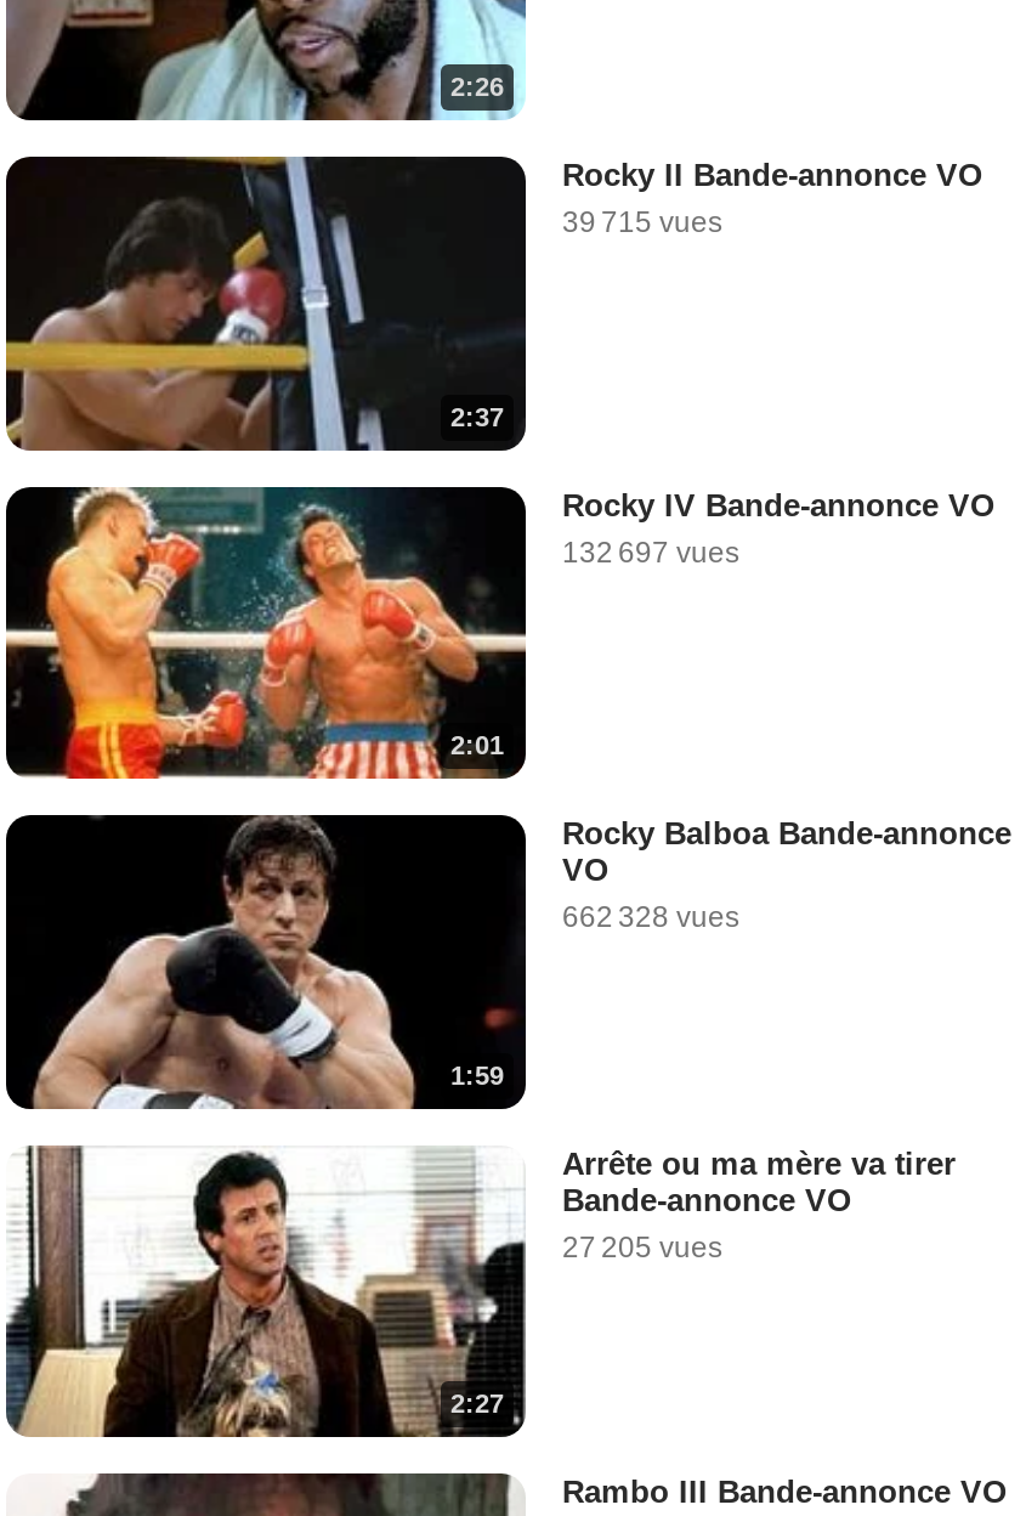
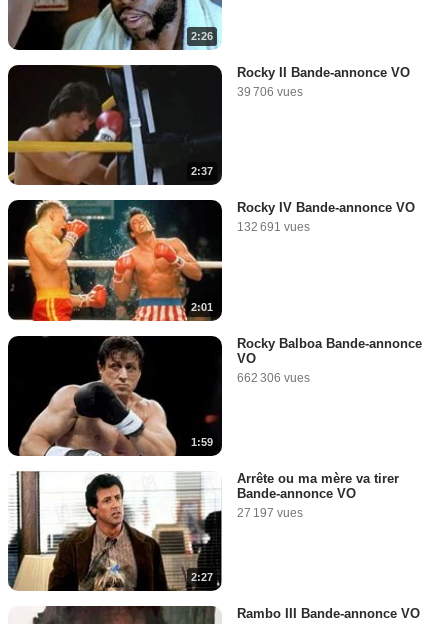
- 39 715 vues
+ 39 706 vues

- 132 697 vues
+ 132 691 vues

- 662 328 vues
+ 662 306 vues

- 27 205 vues
+ 27 197 vues
